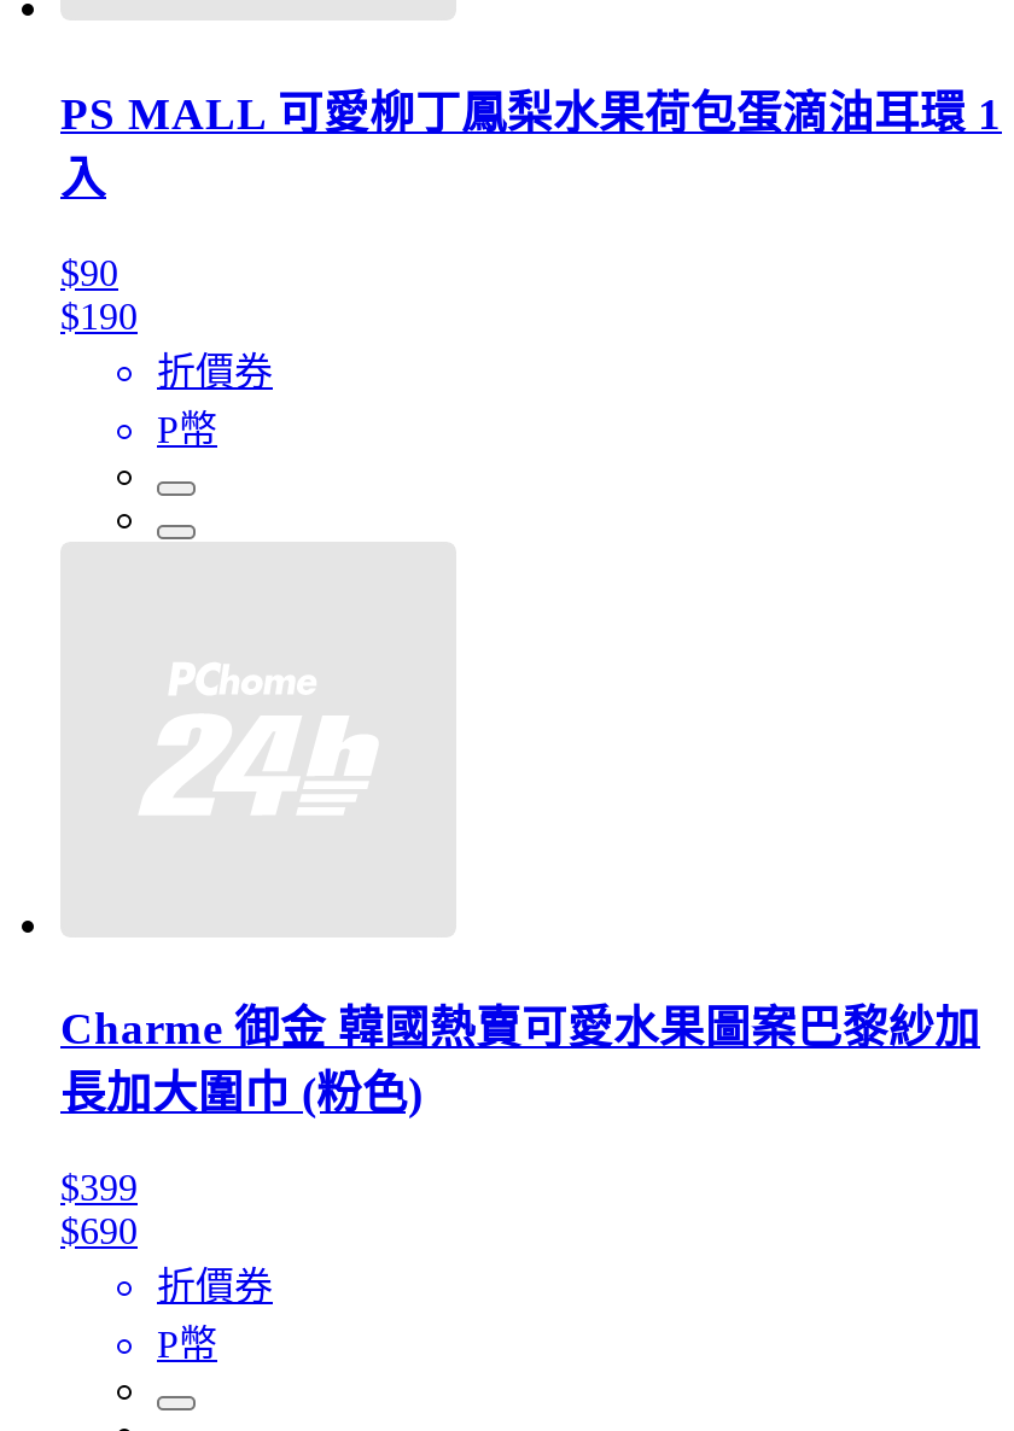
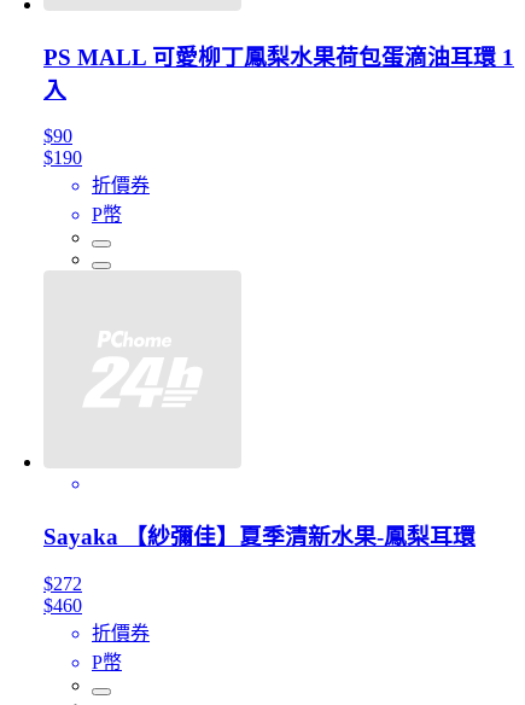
- Charme 御金 韓國熱賣可愛水果圖案巴黎紗加
- 長加大圍巾 (粉色)
+ Sayaka 【紗彌佳】夏季清新水果-鳳梨耳環

- $399
- $690
+ $272
+ $460
